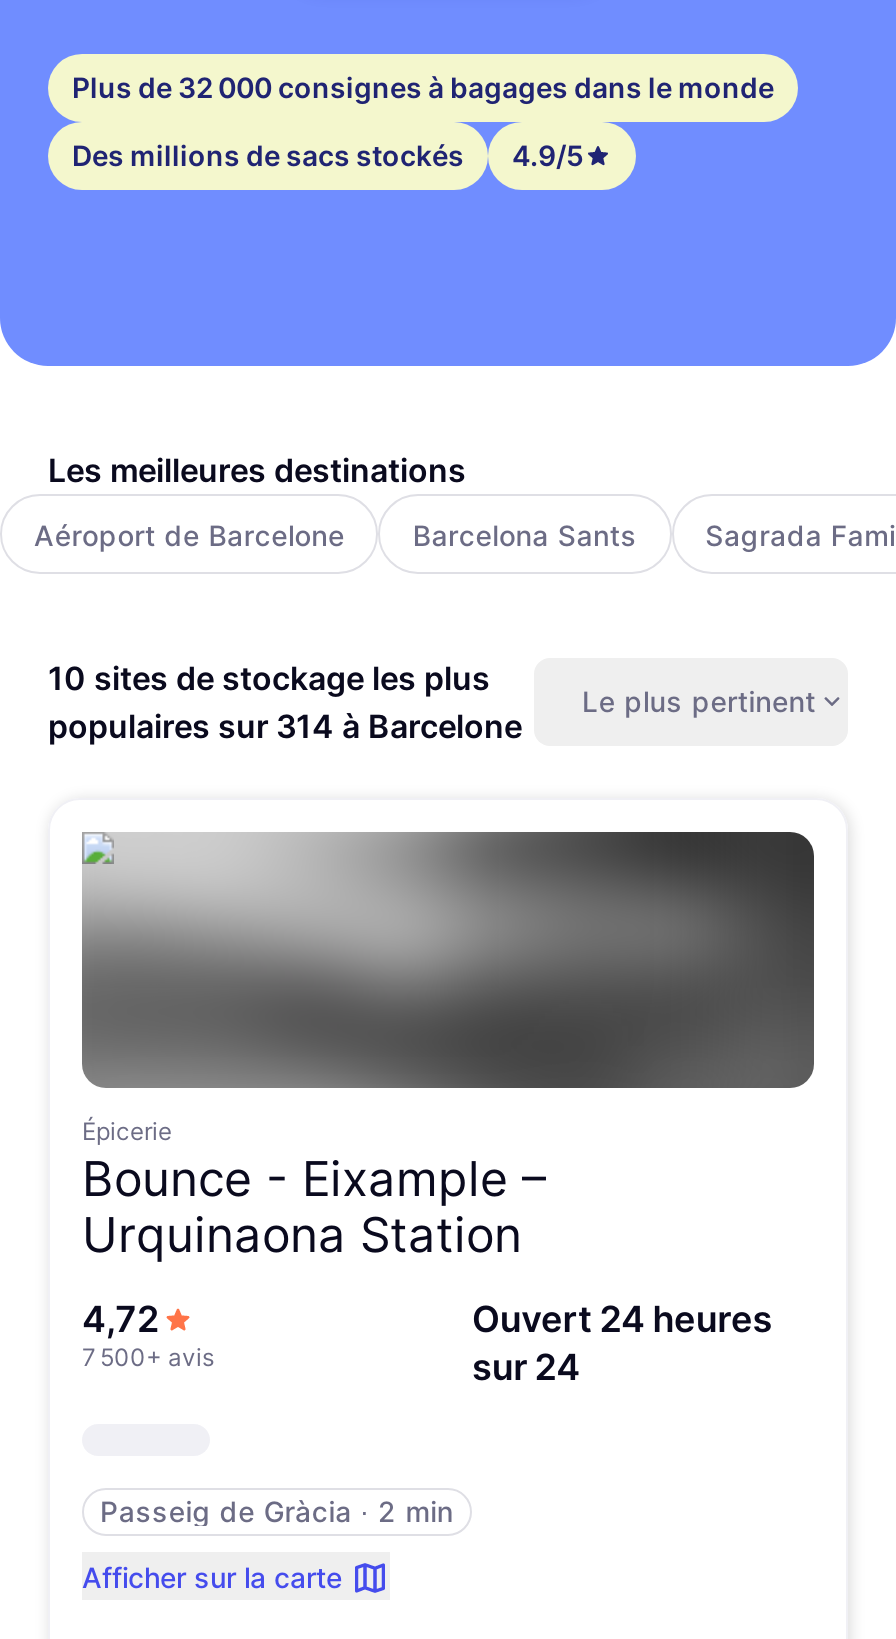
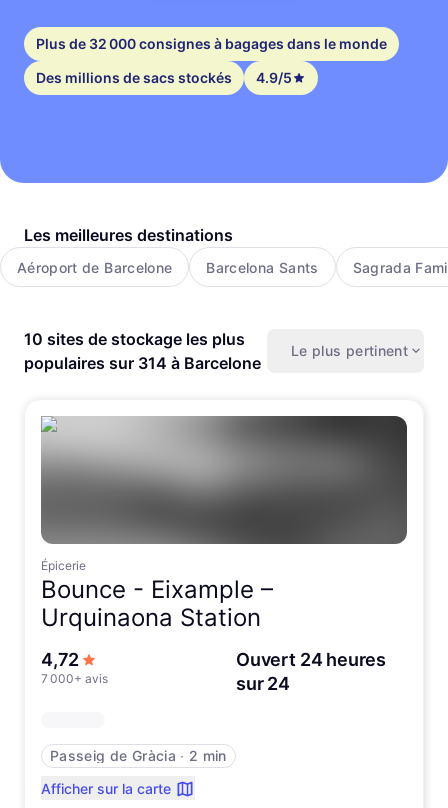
- 7 500+ avis
+ 7 000+ avis
